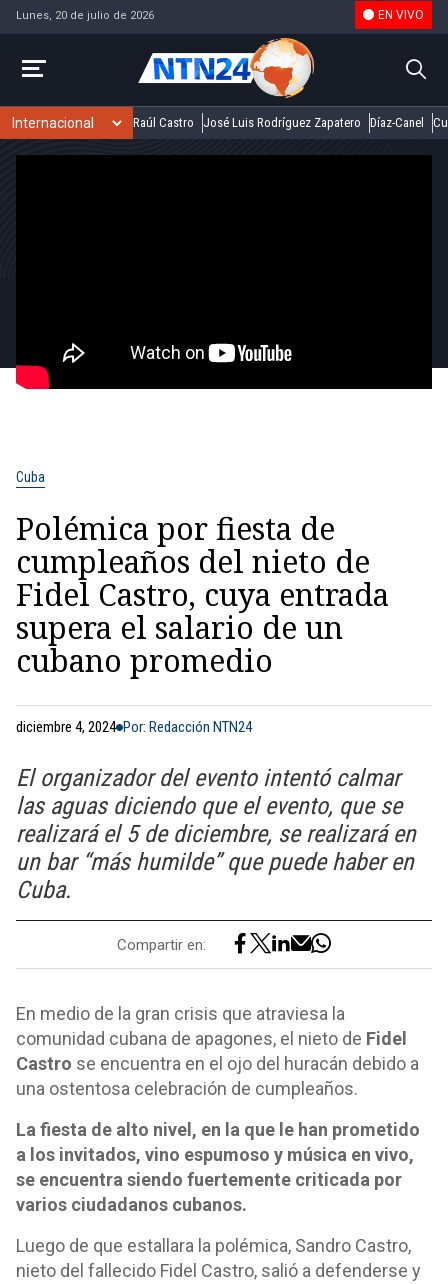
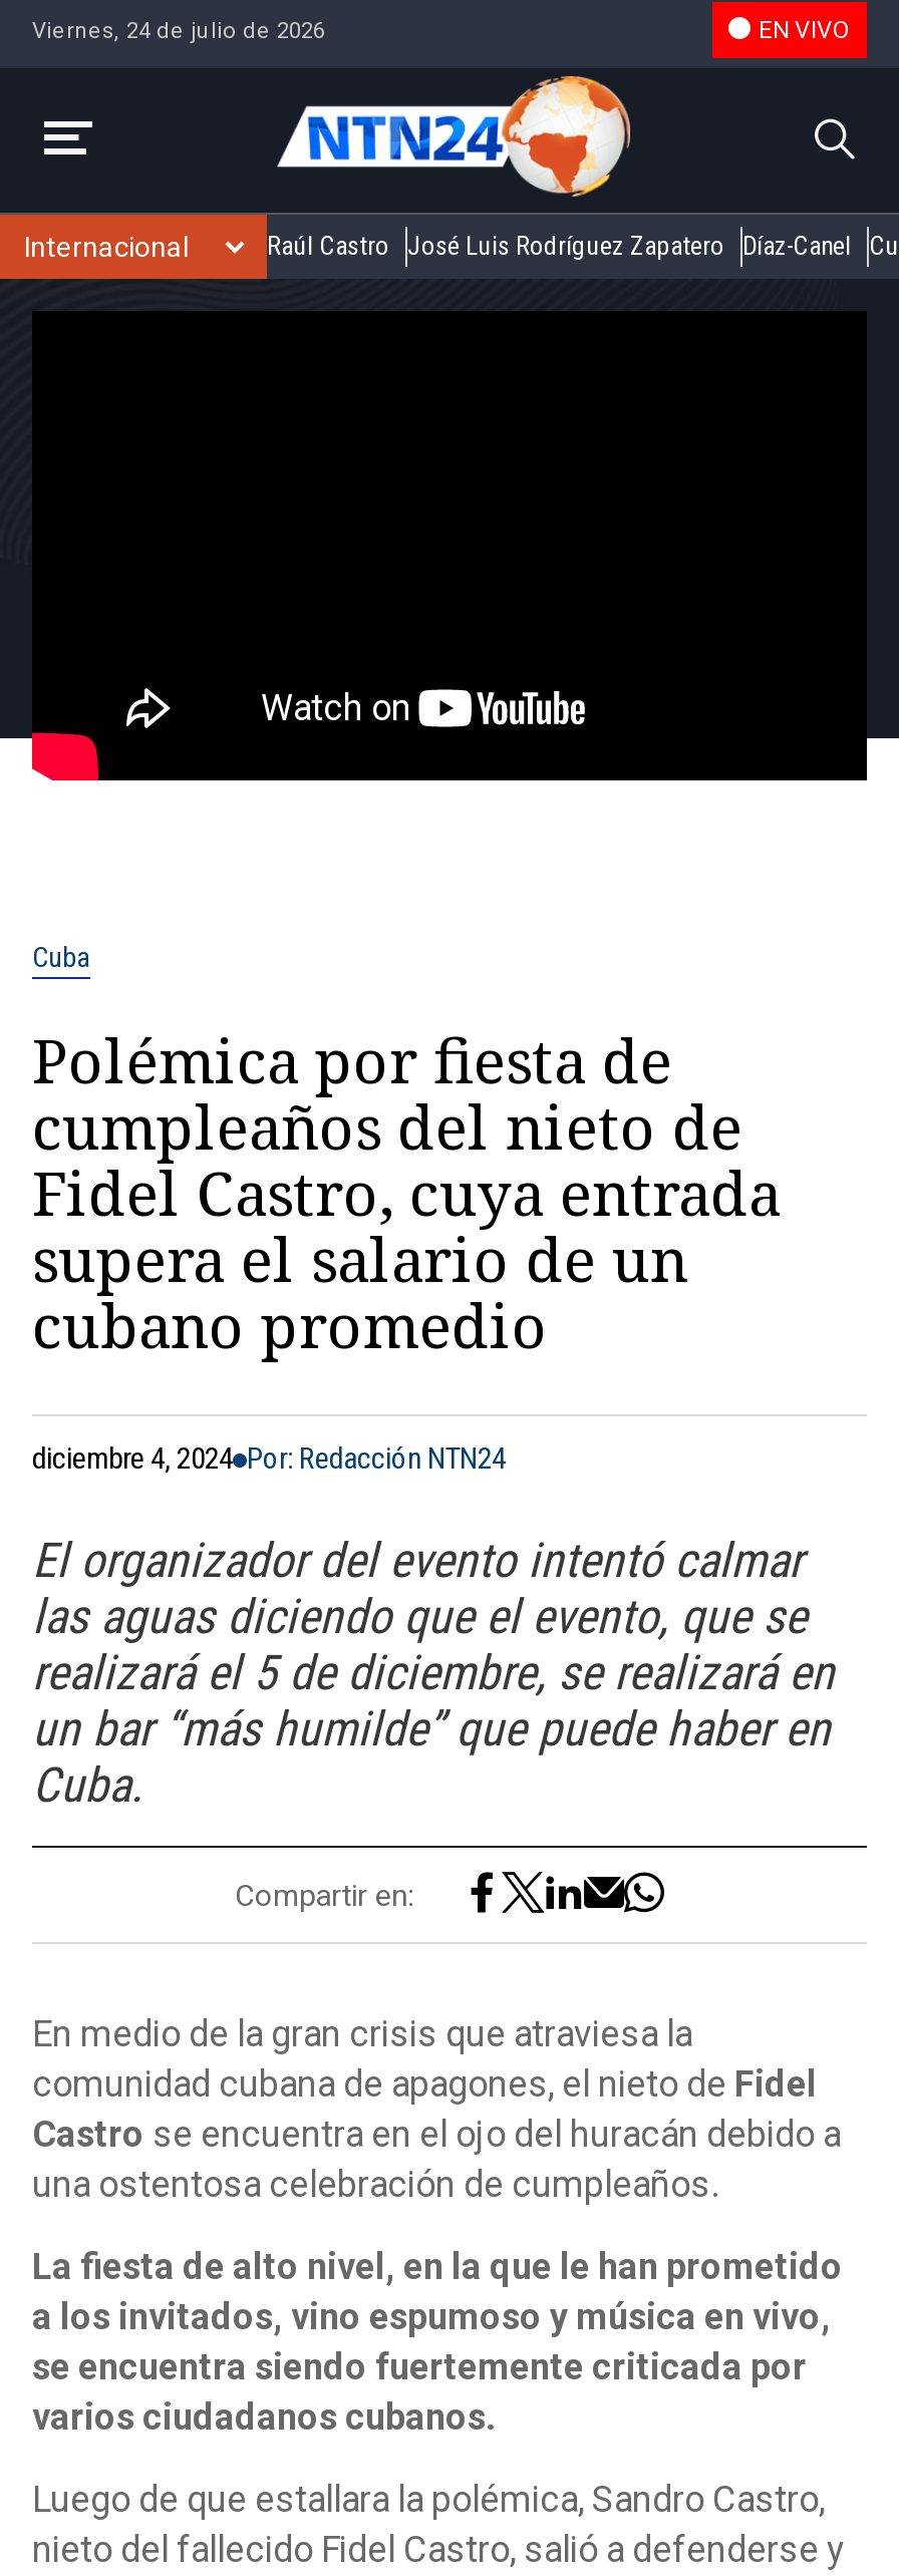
- Lunes, 20 de julio de 2026
+ Viernes, 24 de julio de 2026
